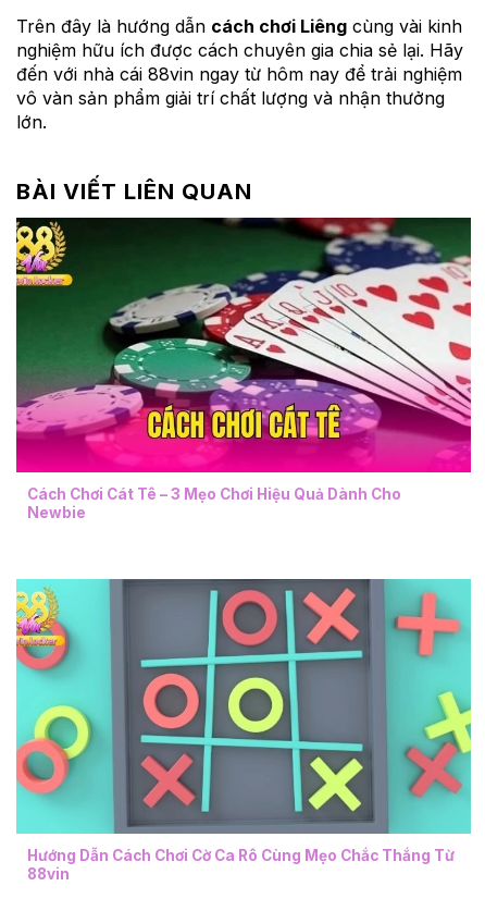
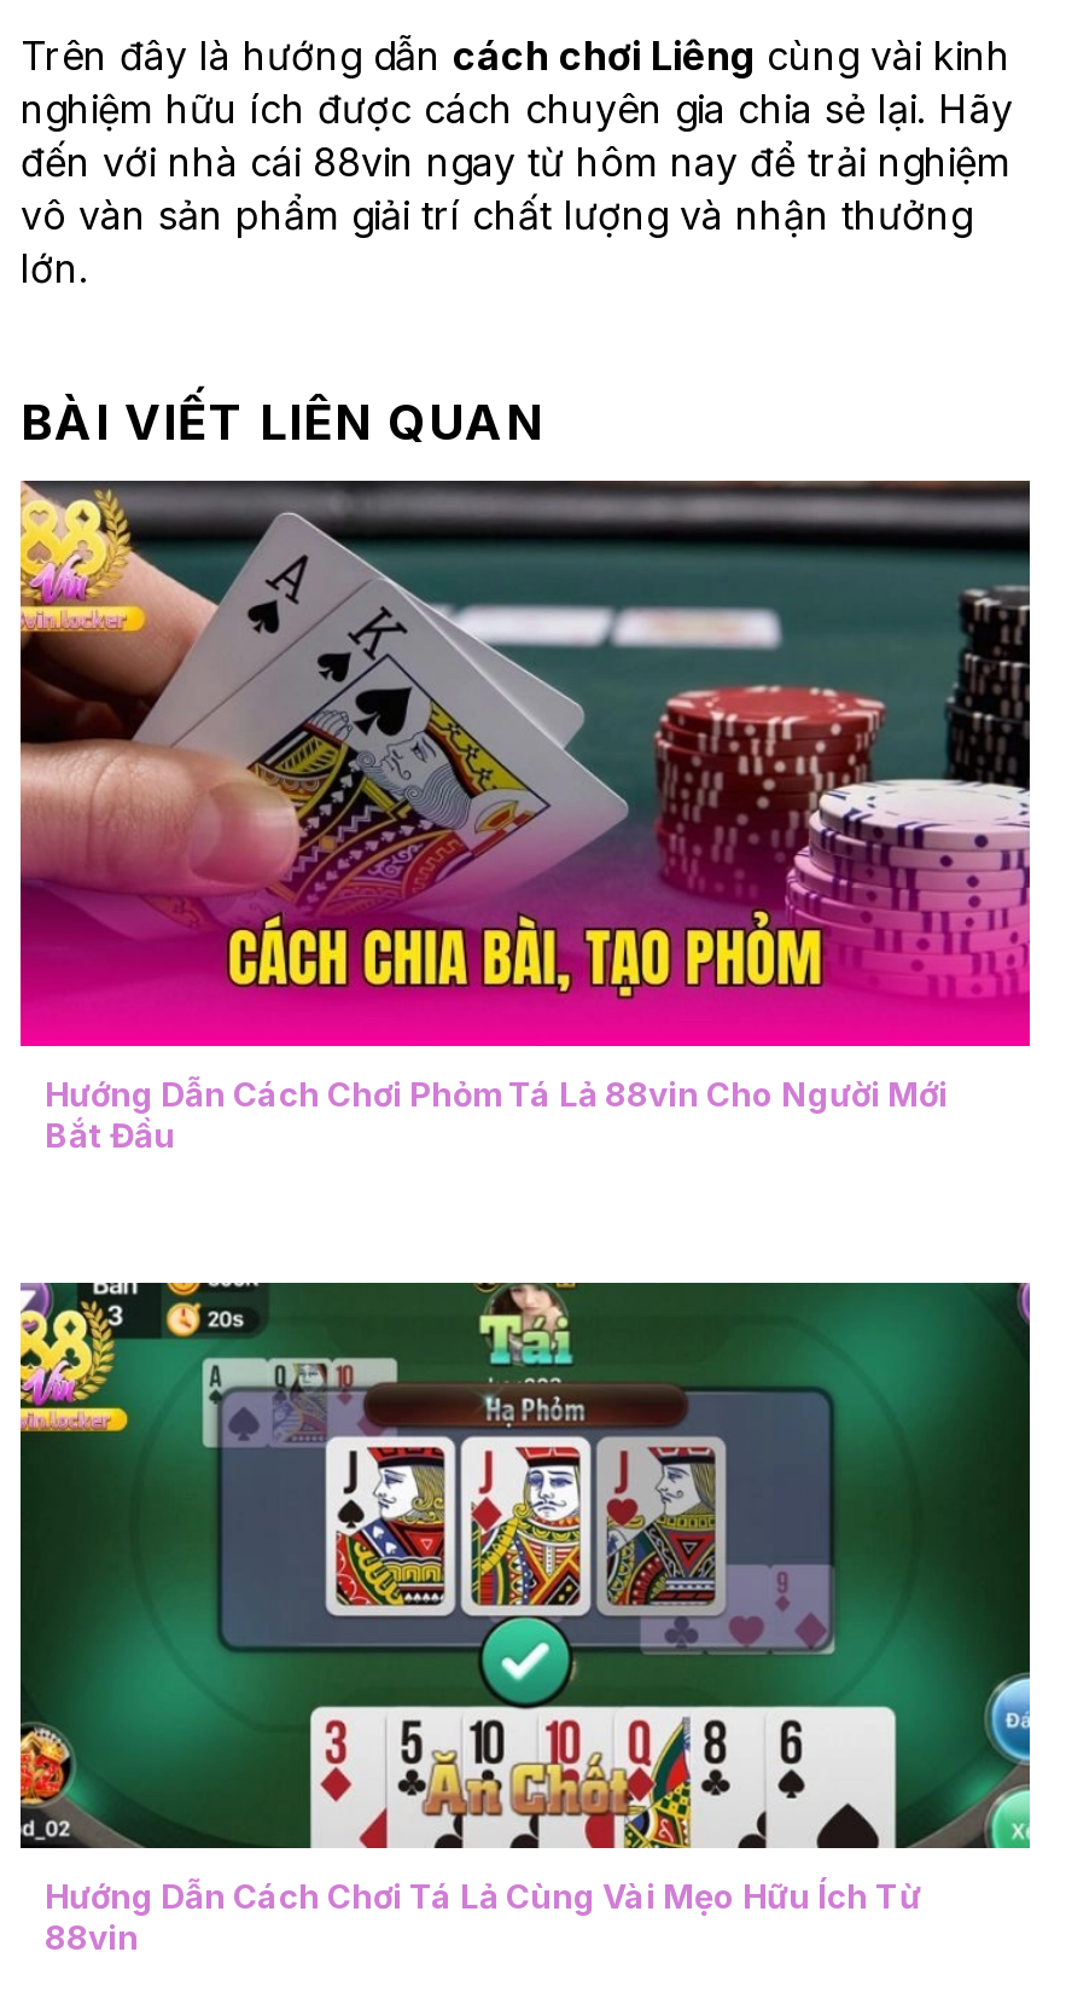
- [image]
- Cách Chơi Cát Tê – 3 Mẹo Chơi Hiệu Quả Dành Cho
- Newbie
+ [image]
+ Hướng Dẫn Cách Chơi Phỏm Tá Lả 88vin Cho Người Mới
+ Bắt Đầu

- [image]
- Hướng Dẫn Cách Chơi Cờ Ca Rô Cùng Mẹo Chắc Thắng Từ
+ [image]
+ Hướng Dẫn Cách Chơi Tá Lả Cùng Vài Mẹo Hữu Ích Từ
